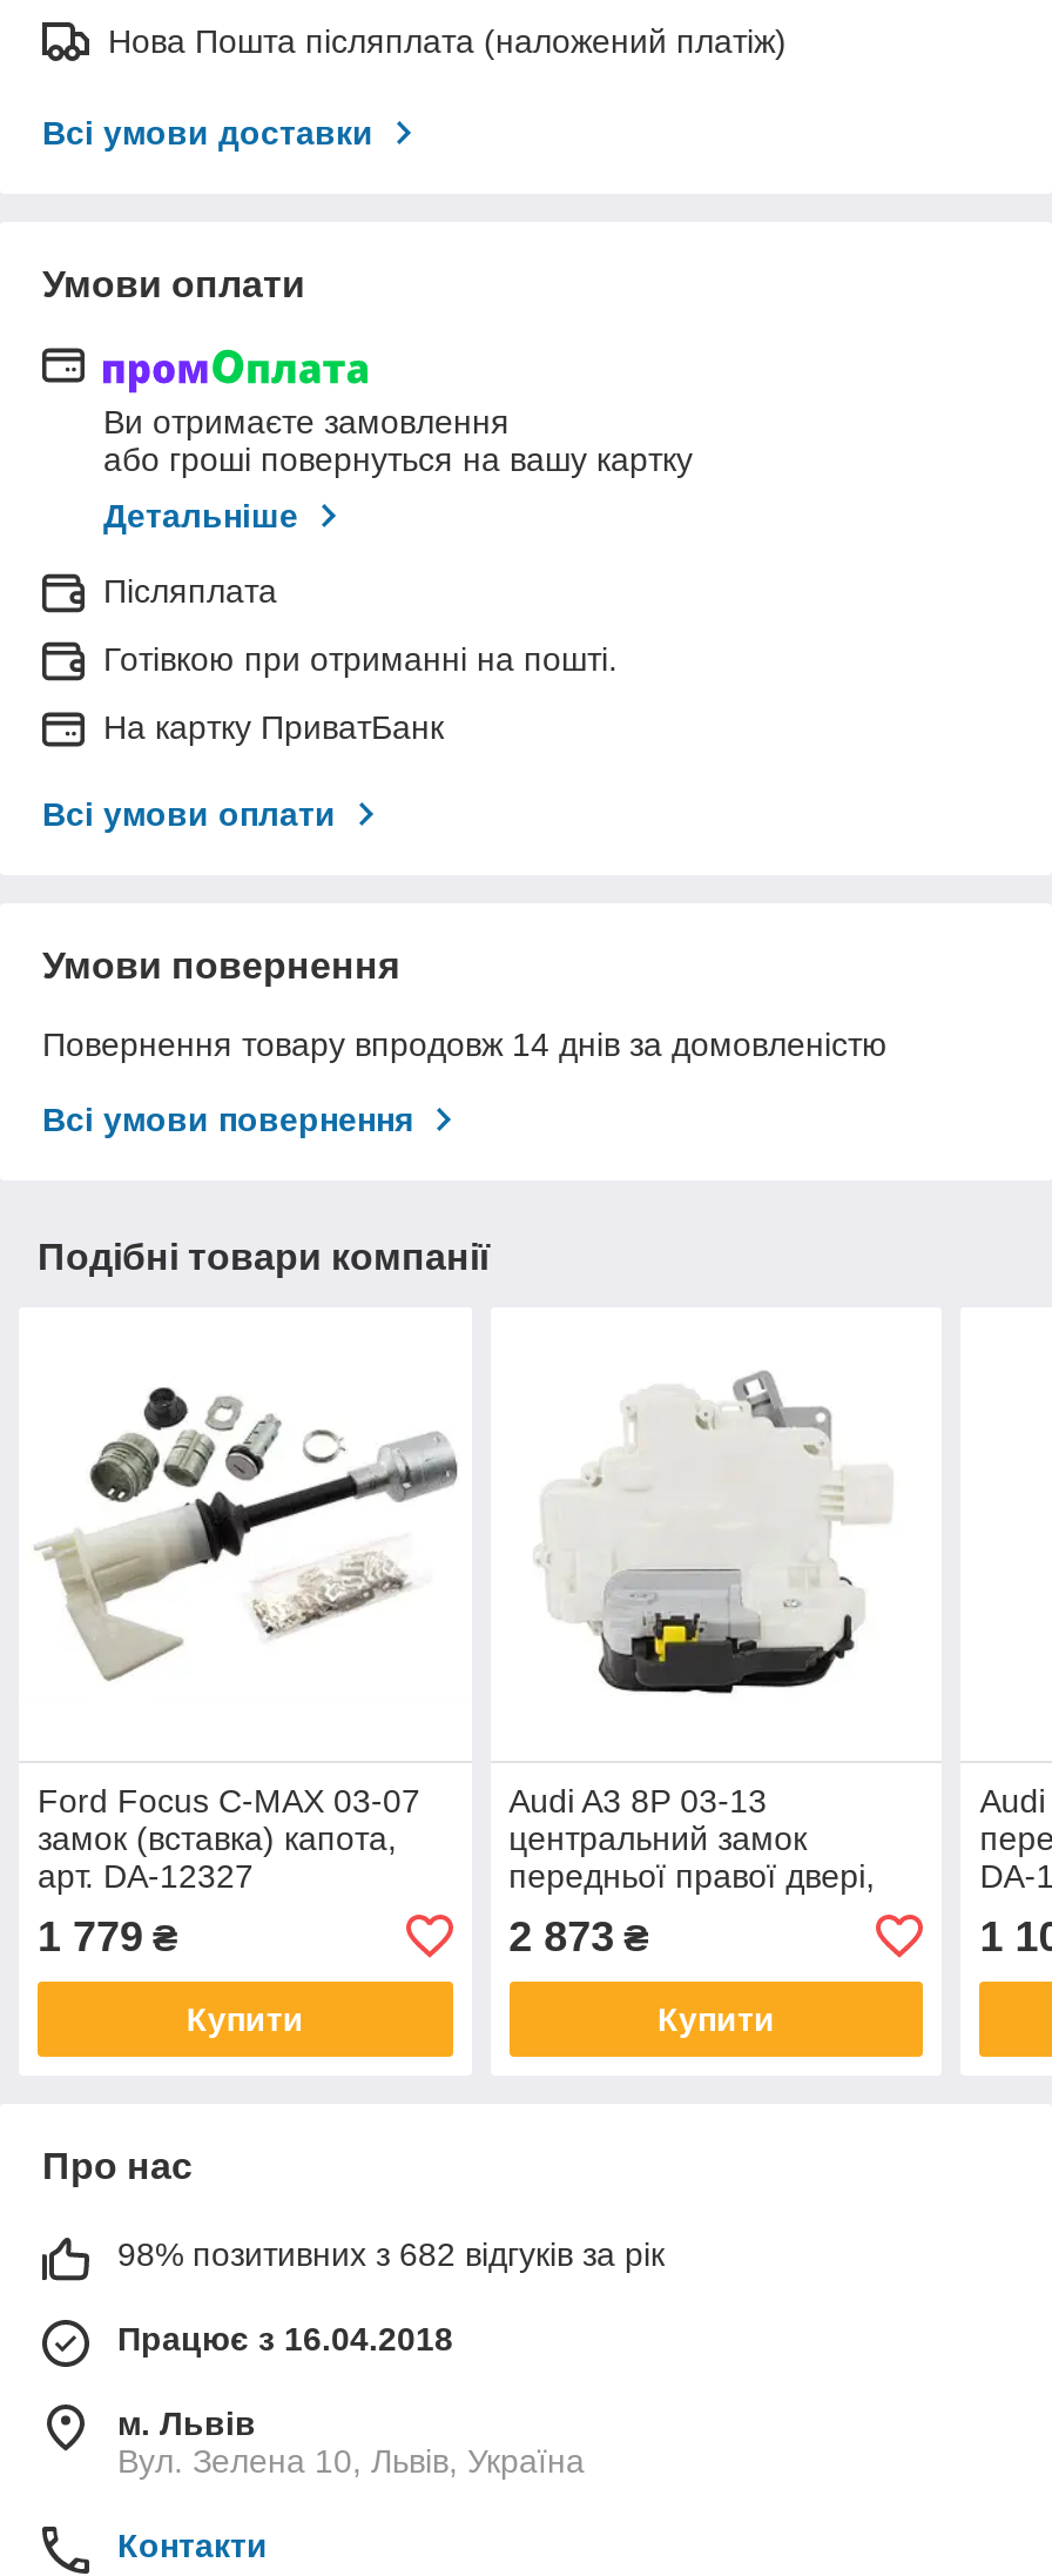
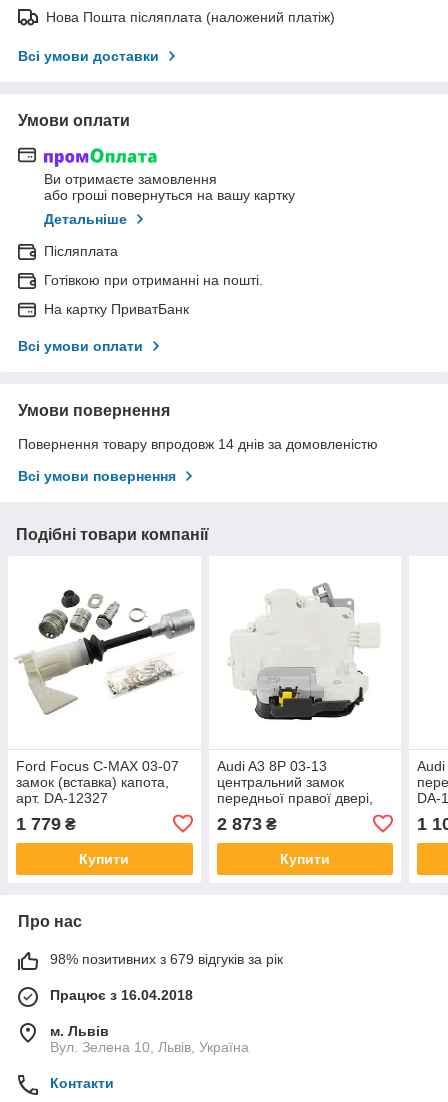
- 98% позитивних з 682 відгуків за рік
+ 98% позитивних з 679 відгуків за рік
